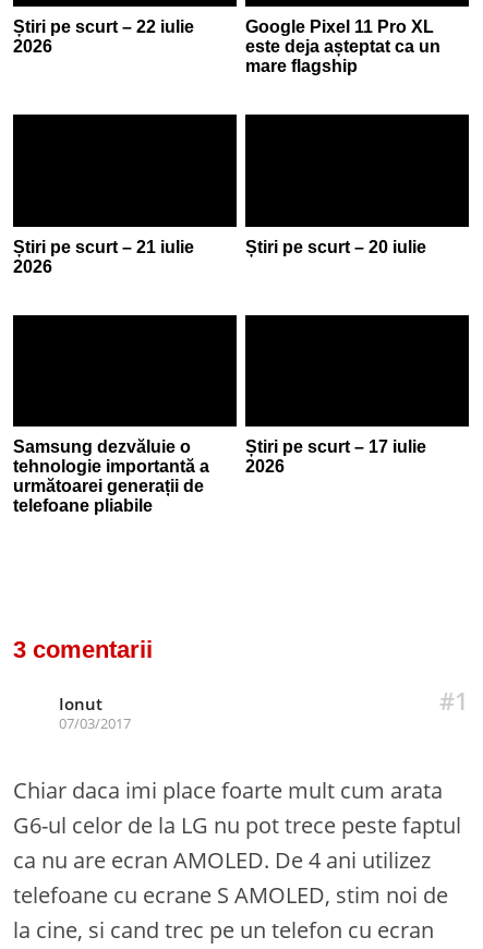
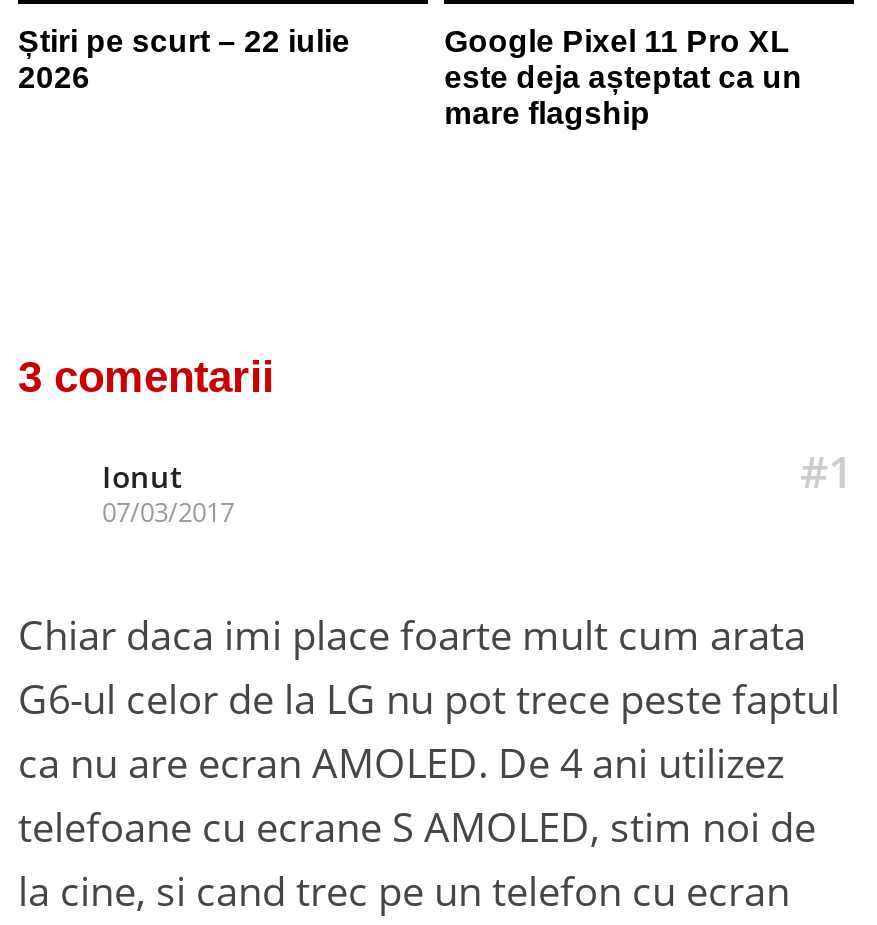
- Știri pe scurt – 21 iulie
- 2026

- Știri pe scurt – 20 iulie

- Samsung dezvăluie o
- tehnologie importantă a
- următoarei generații de
- telefoane pliabile

- Știri pe scurt – 17 iulie
- 2026
